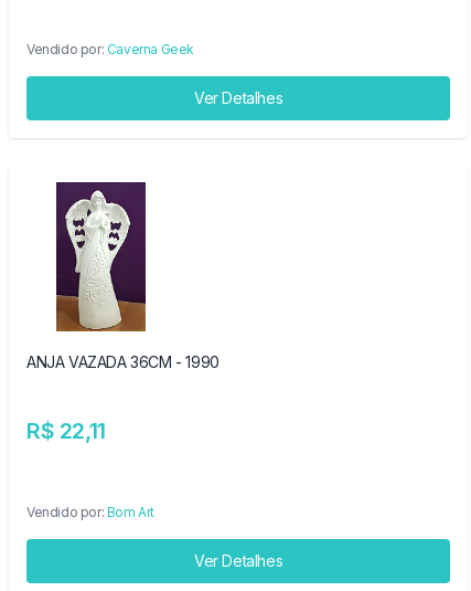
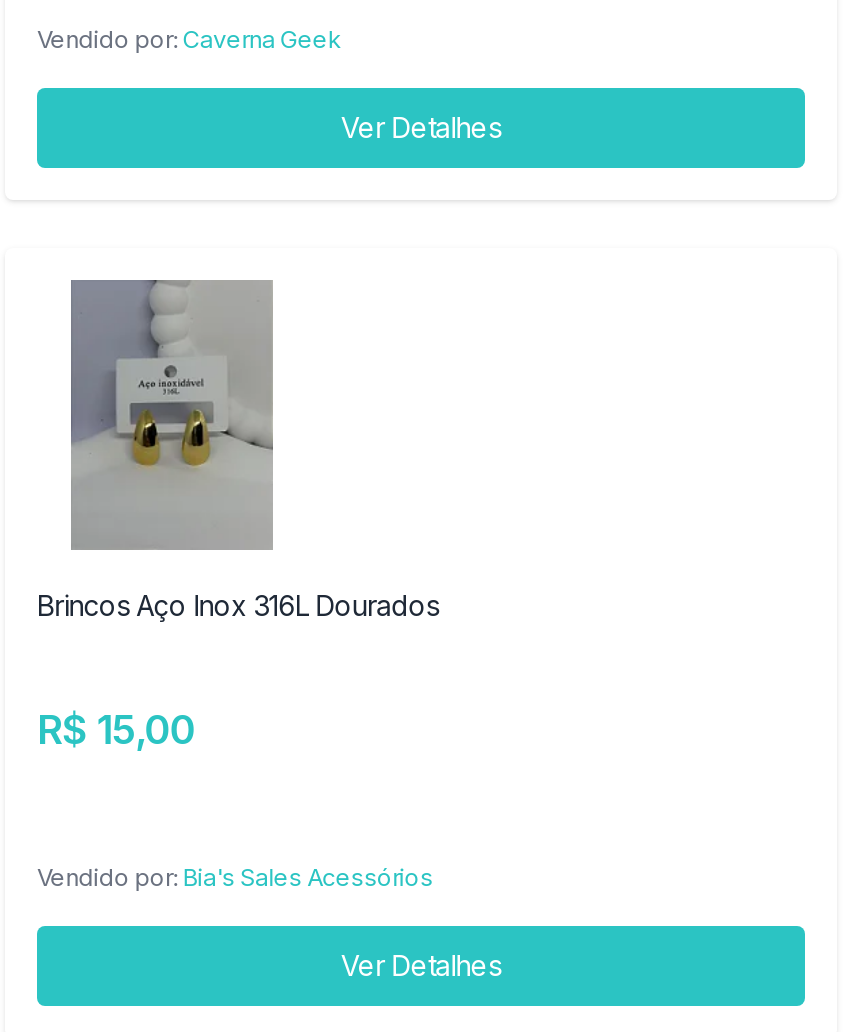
- [image]
- ANJA VAZADA 36CM - 1990
+ [image]
+ Brincos Aço Inox 316L Dourados

- R$ 22,11
+ R$ 15,00

- Vendido por: Bom Art
+ Vendido por: Bia's Sales Acessórios
